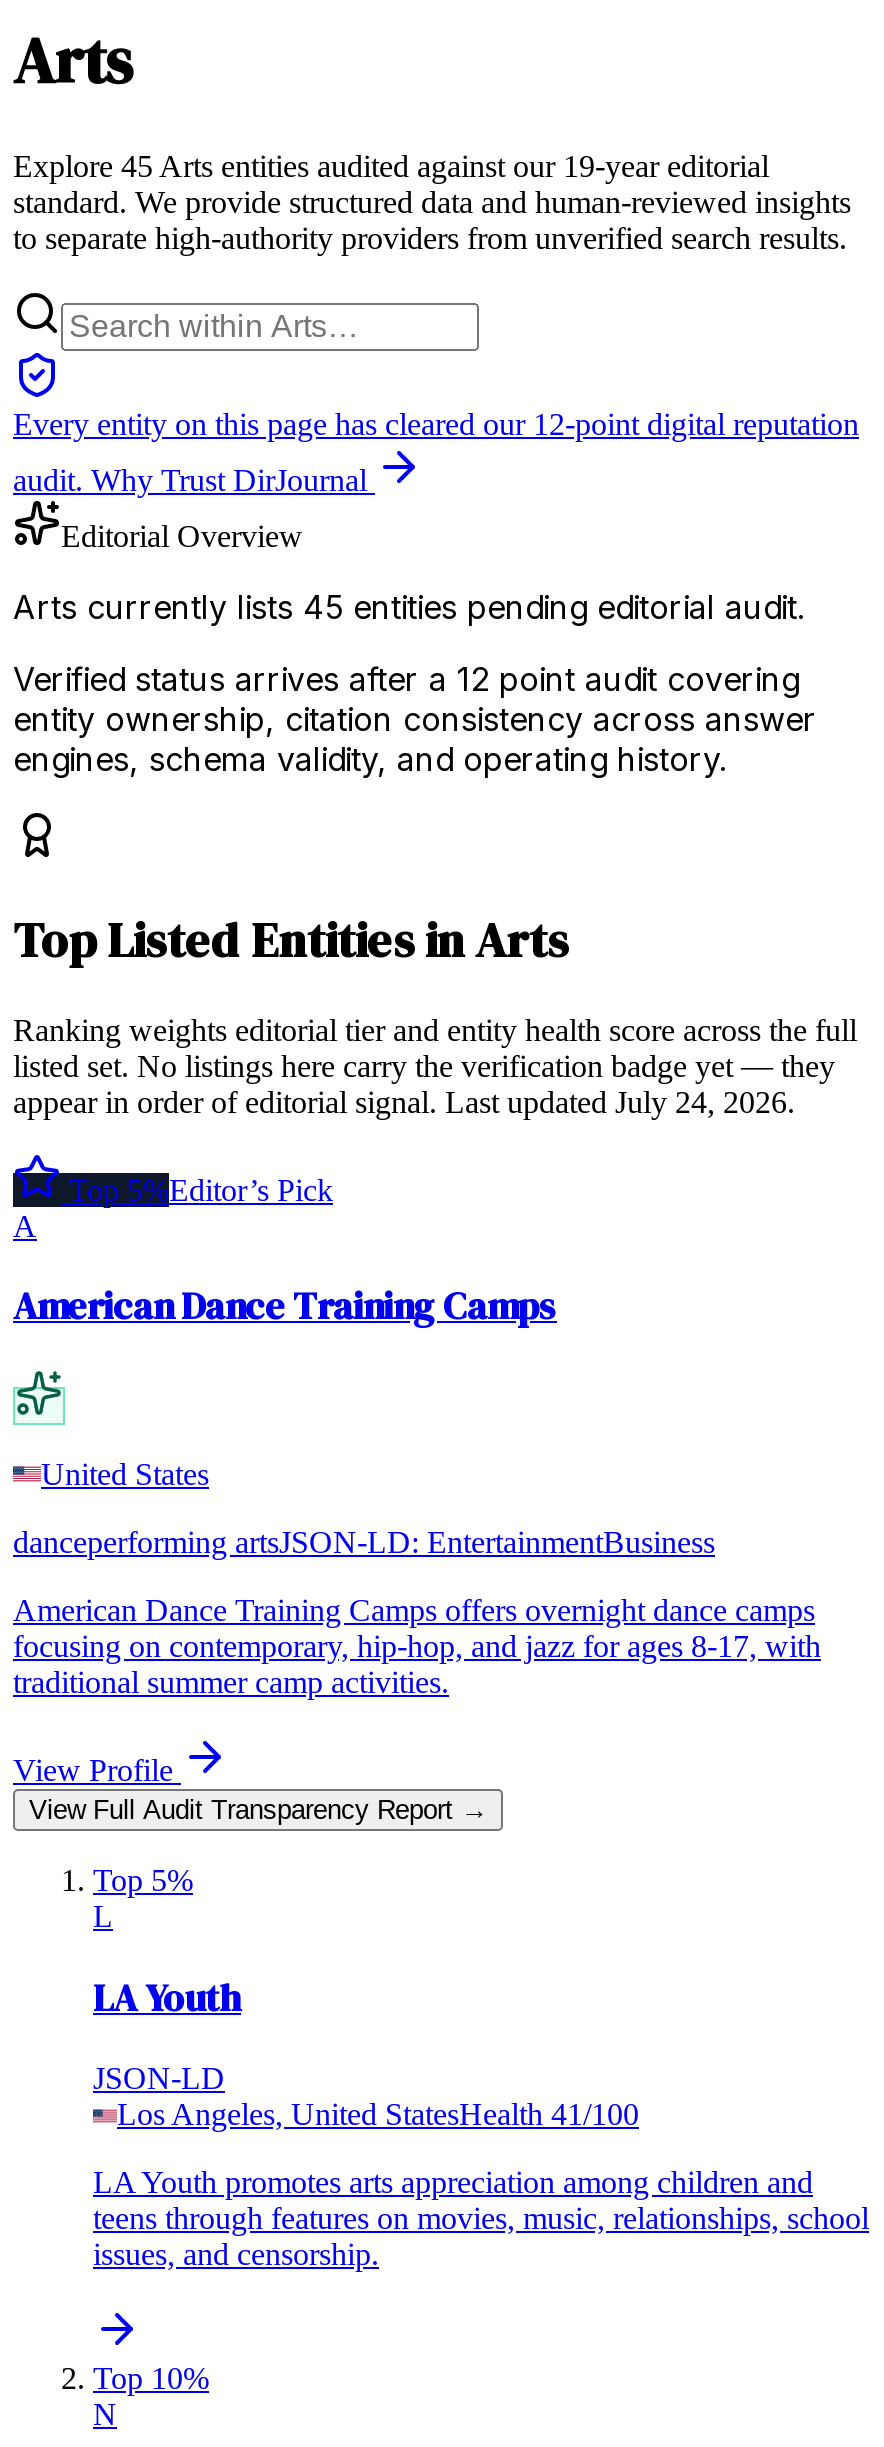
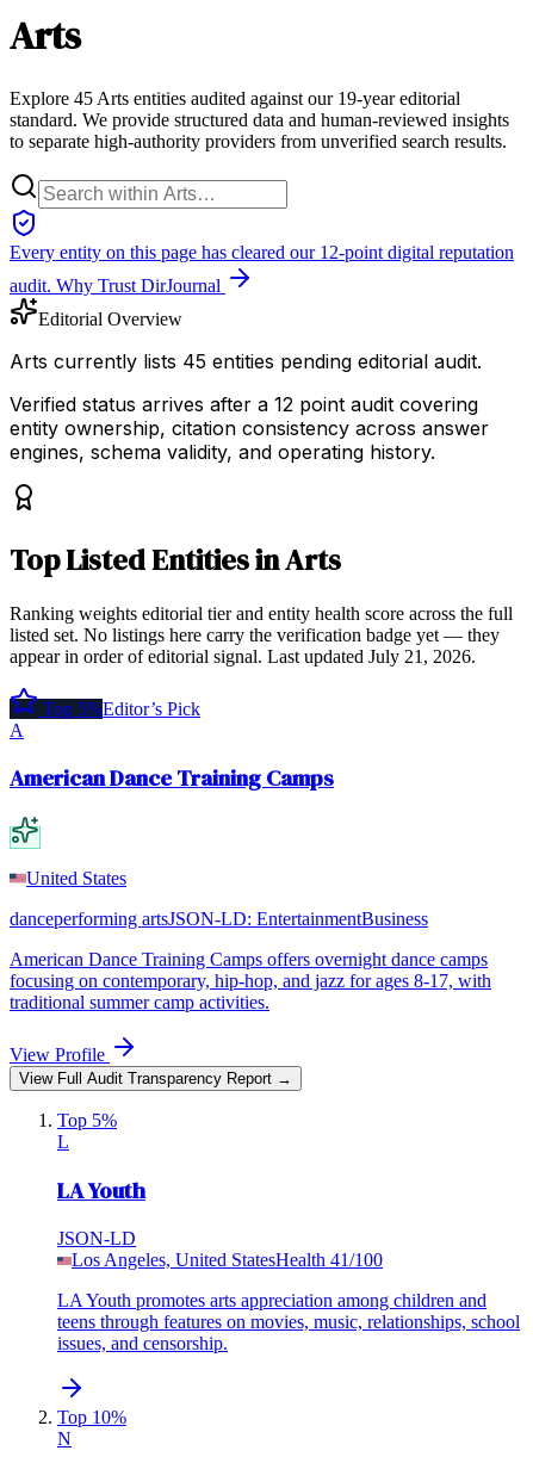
- appear in order of editorial signal. Last updated July 24, 2026.
+ appear in order of editorial signal. Last updated July 21, 2026.
